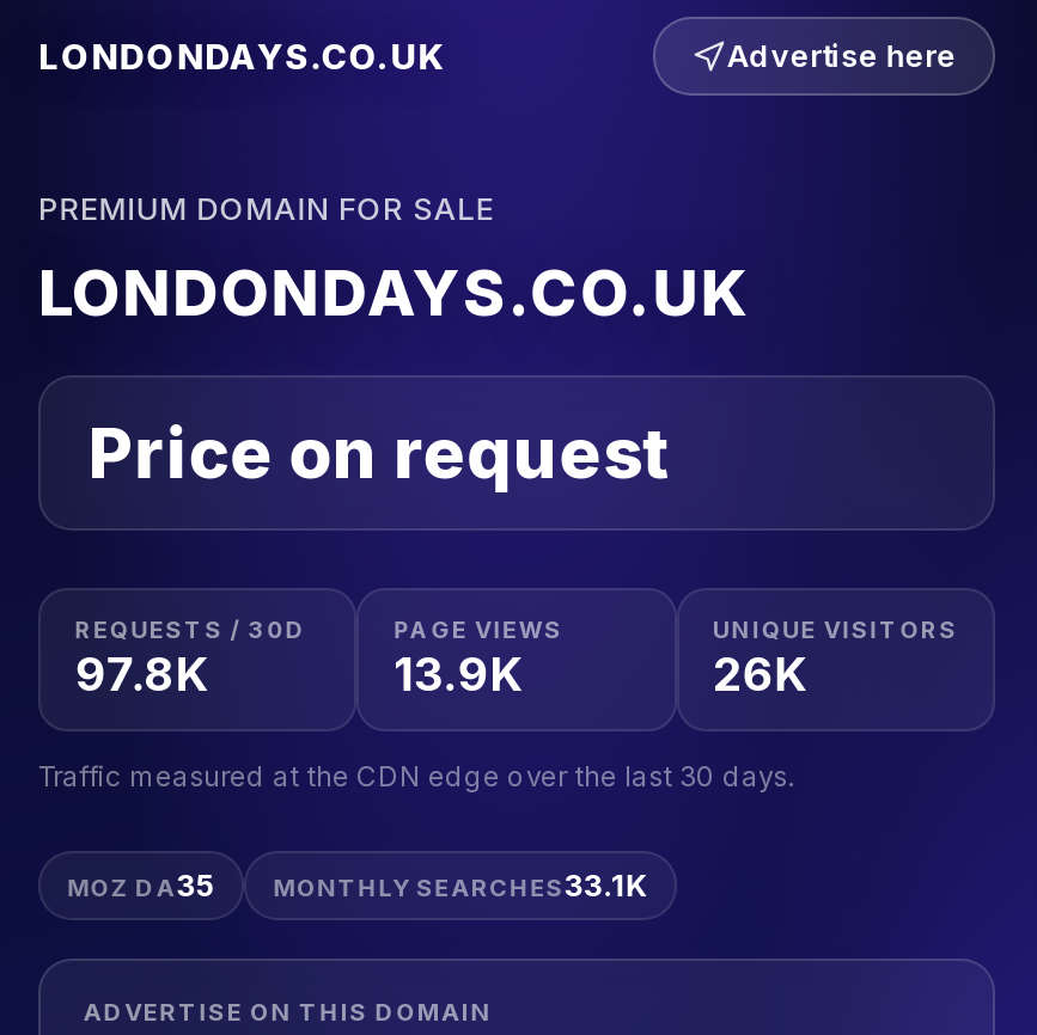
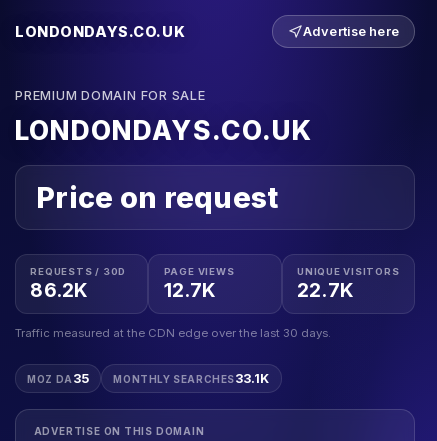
- 97.8K
+ 86.2K

- 13.9K
+ 12.7K

- 26K
+ 22.7K
